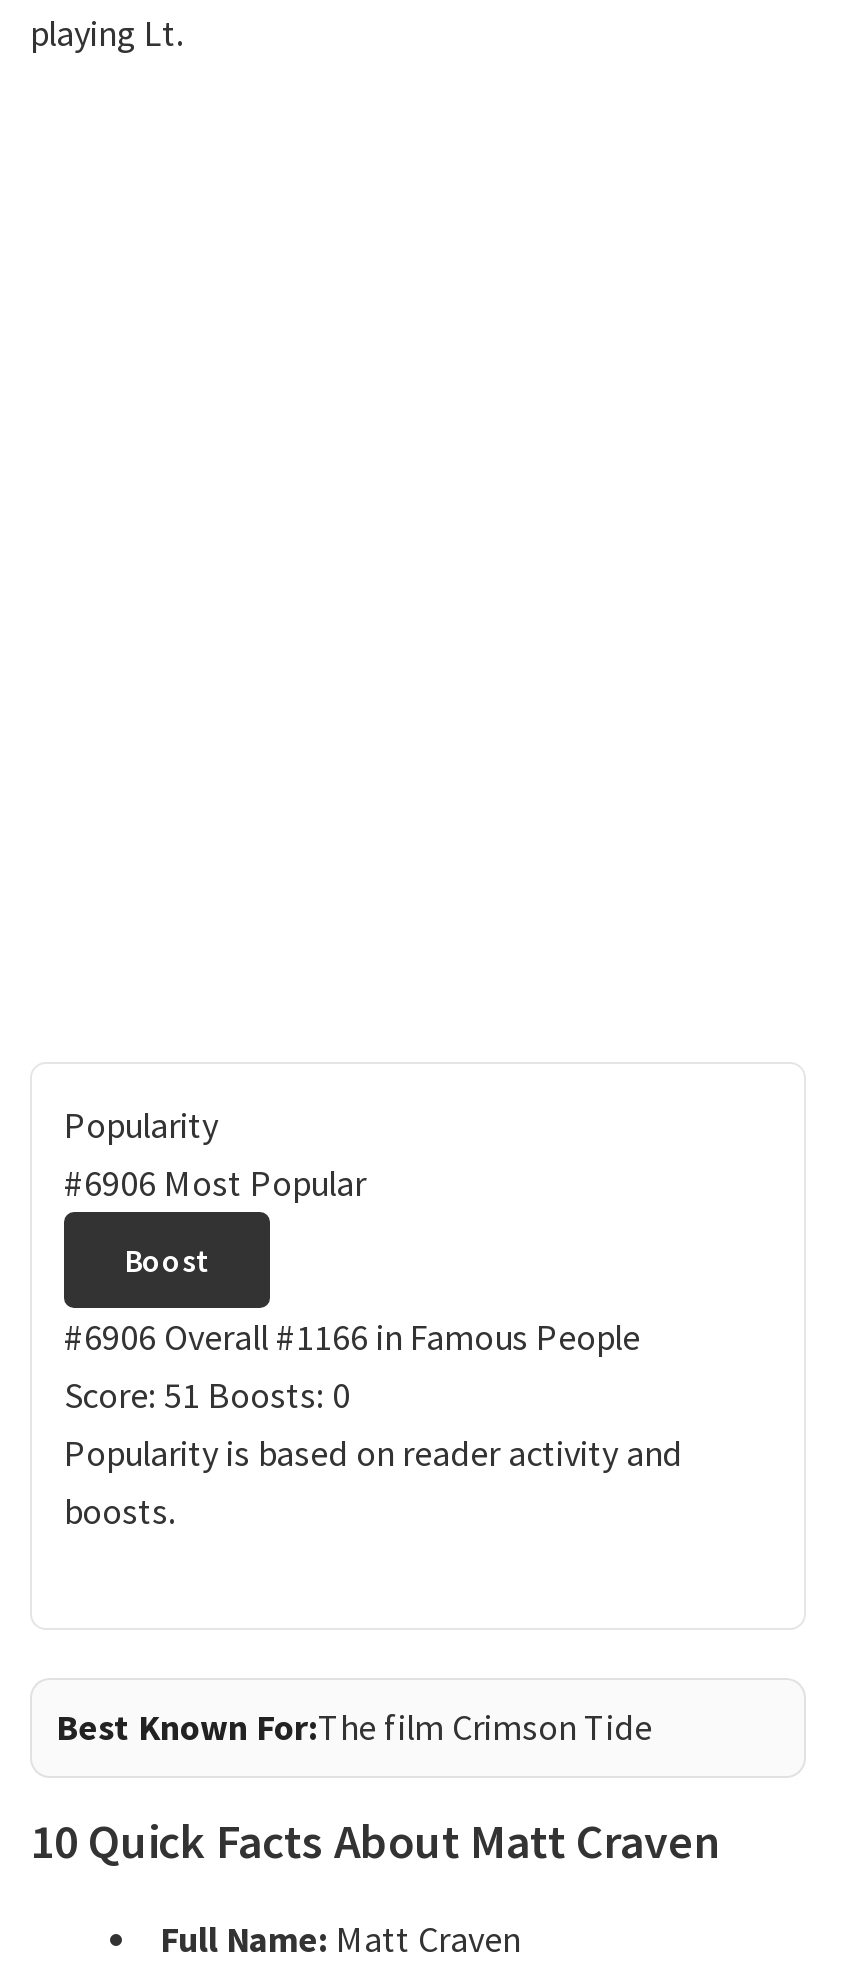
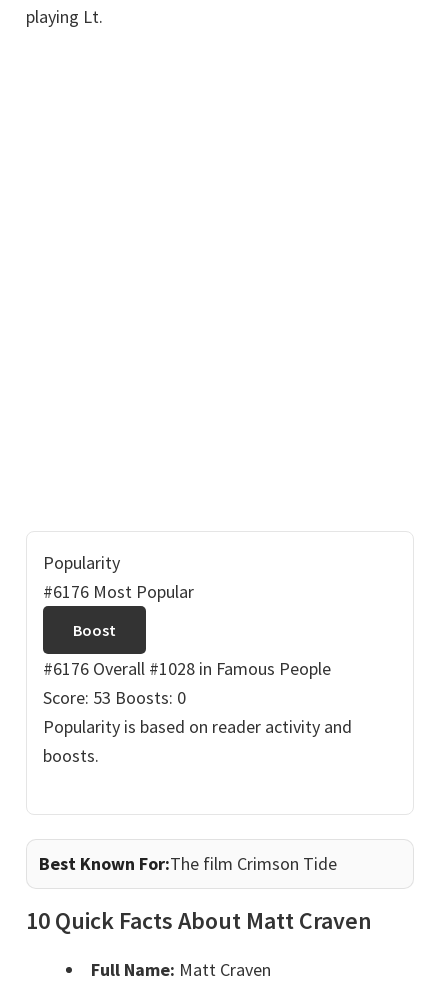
- #6906 Most Popular
+ #6176 Most Popular

- #6906 Overall #1166 in Famous People
+ #6176 Overall #1028 in Famous People

- Score: 51 Boosts: 0
+ Score: 53 Boosts: 0
